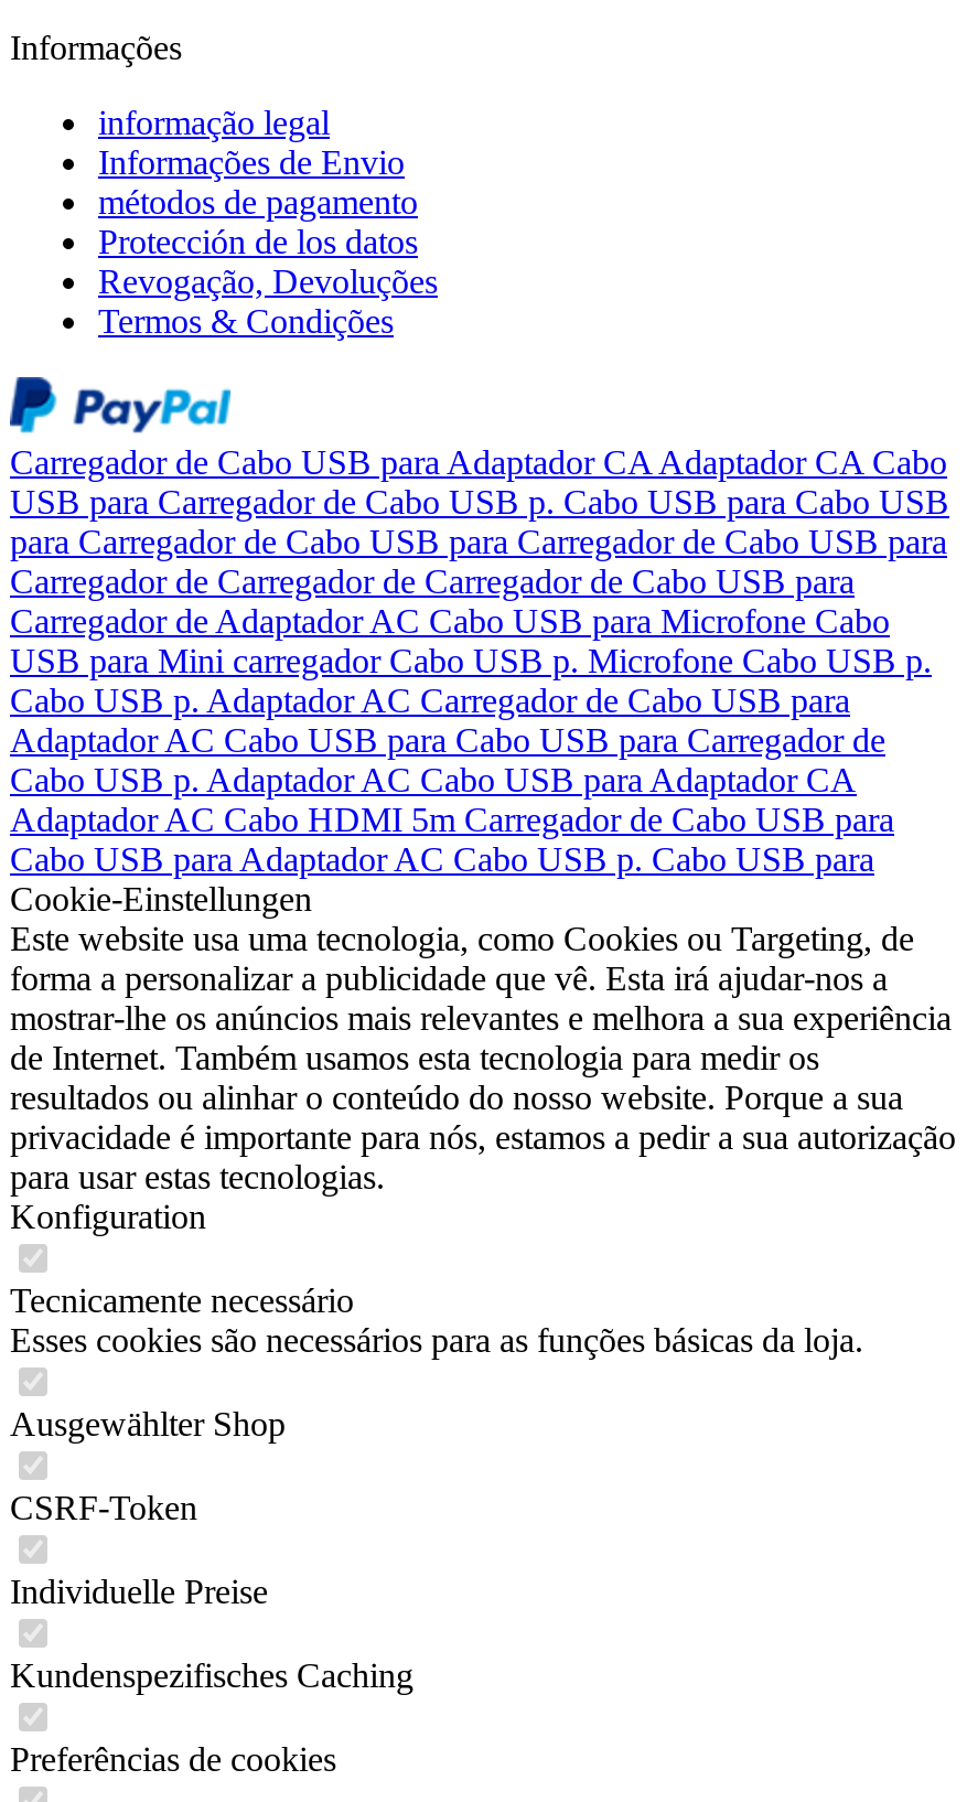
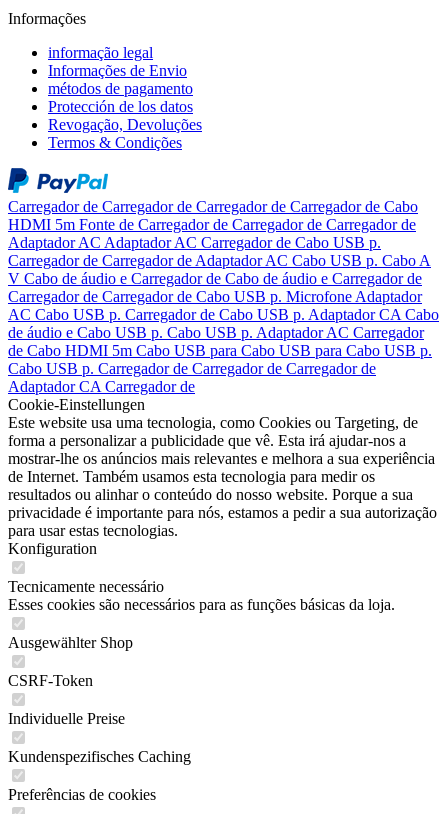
- Carregador de Cabo USB para Adaptador CA Adaptador CA Cabo
- USB para Carregador de Cabo USB p. Cabo USB para Cabo USB
- para Carregador de Cabo USB para Carregador de Cabo USB para
- Carregador de Carregador de Carregador de Cabo USB para
- Carregador de Adaptador AC Cabo USB para Microfone Cabo
- USB para Mini carregador Cabo USB p. Microfone Cabo USB p.
- Cabo USB p. Adaptador AC Carregador de Cabo USB para
- Adaptador AC Cabo USB para Cabo USB para Carregador de
- Cabo USB p. Adaptador AC Cabo USB para Adaptador CA
- Adaptador AC Cabo HDMI 5m Carregador de Cabo USB para
- Cabo USB para Adaptador AC Cabo USB p. Cabo USB para
+ Carregador de Carregador de Carregador de Carregador de Cabo
+ HDMI 5m Fonte de Carregador de Carregador de Carregador de
+ Adaptador AC Adaptador AC Carregador de Cabo USB p.
+ Carregador de Carregador de Adaptador AC Cabo USB p. Cabo A
+ V Cabo de áudio e Carregador de Cabo de áudio e Carregador de
+ Carregador de Carregador de Cabo USB p. Microfone Adaptador
+ AC Cabo USB p. Carregador de Cabo USB p. Adaptador CA Cabo
+ de áudio e Cabo USB p. Cabo USB p. Adaptador AC Carregador
+ de Cabo HDMI 5m Cabo USB para Cabo USB para Cabo USB p.
+ Cabo USB p. Carregador de Carregador de Carregador de
+ Adaptador CA Carregador de
